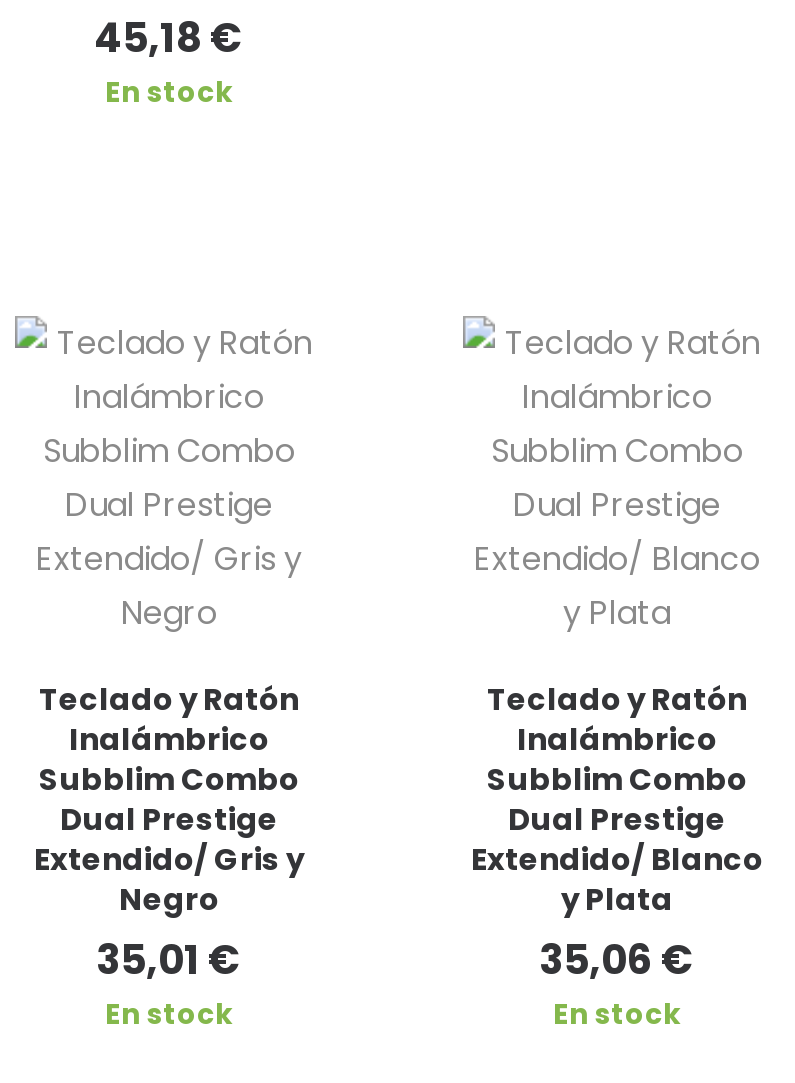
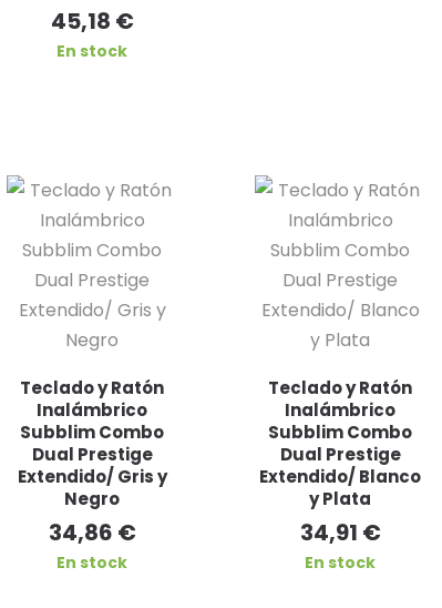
- 35,01 €
+ 34,86 €

- 35,06 €
+ 34,91 €
